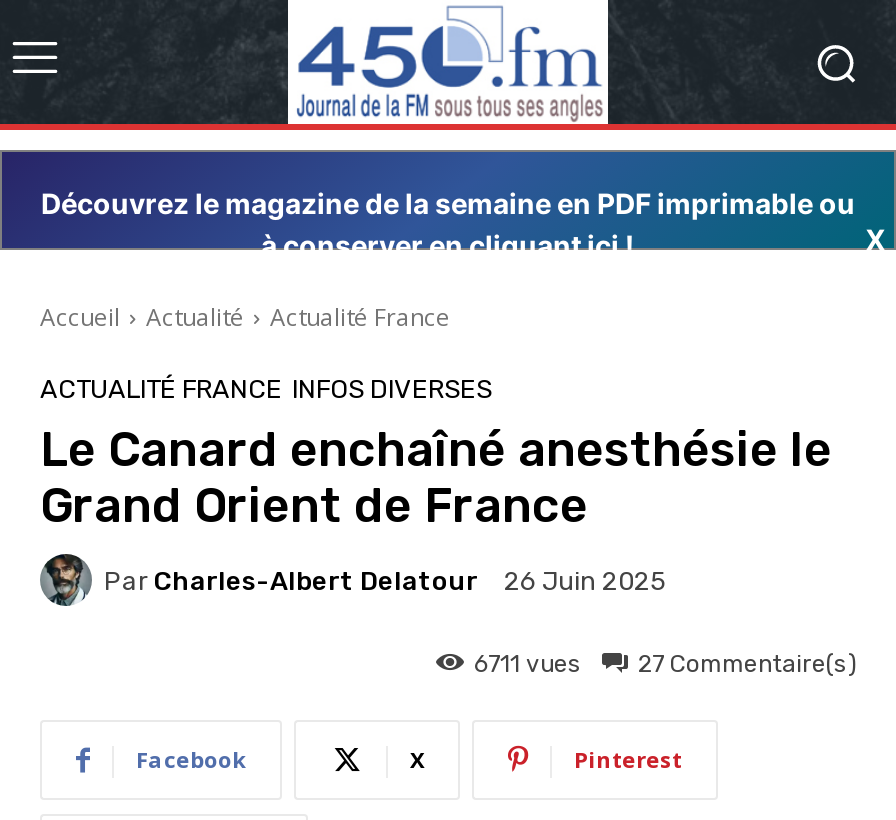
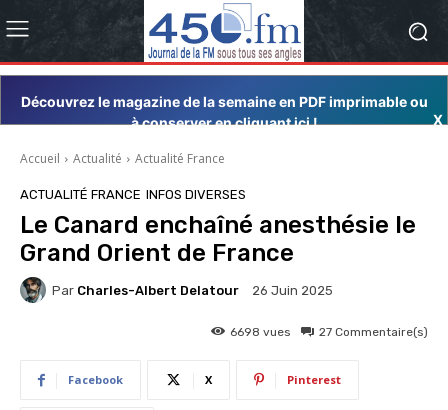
- 6711 vues 27 Commentaire(s)
+ 6698 vues 27 Commentaire(s)
